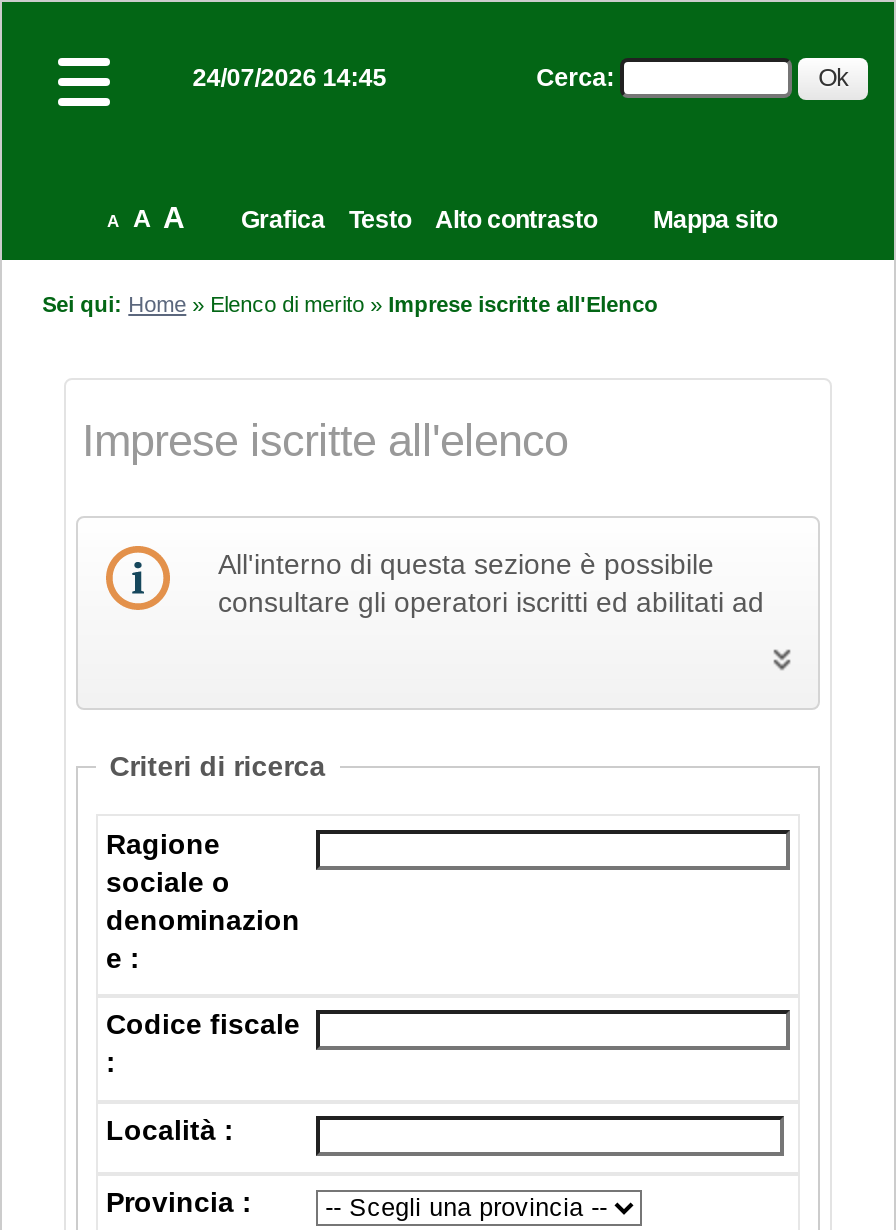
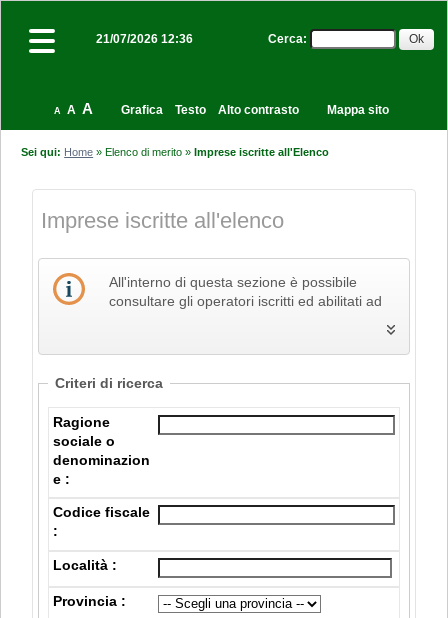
- 24/07/2026 14:45
+ 21/07/2026 12:36
